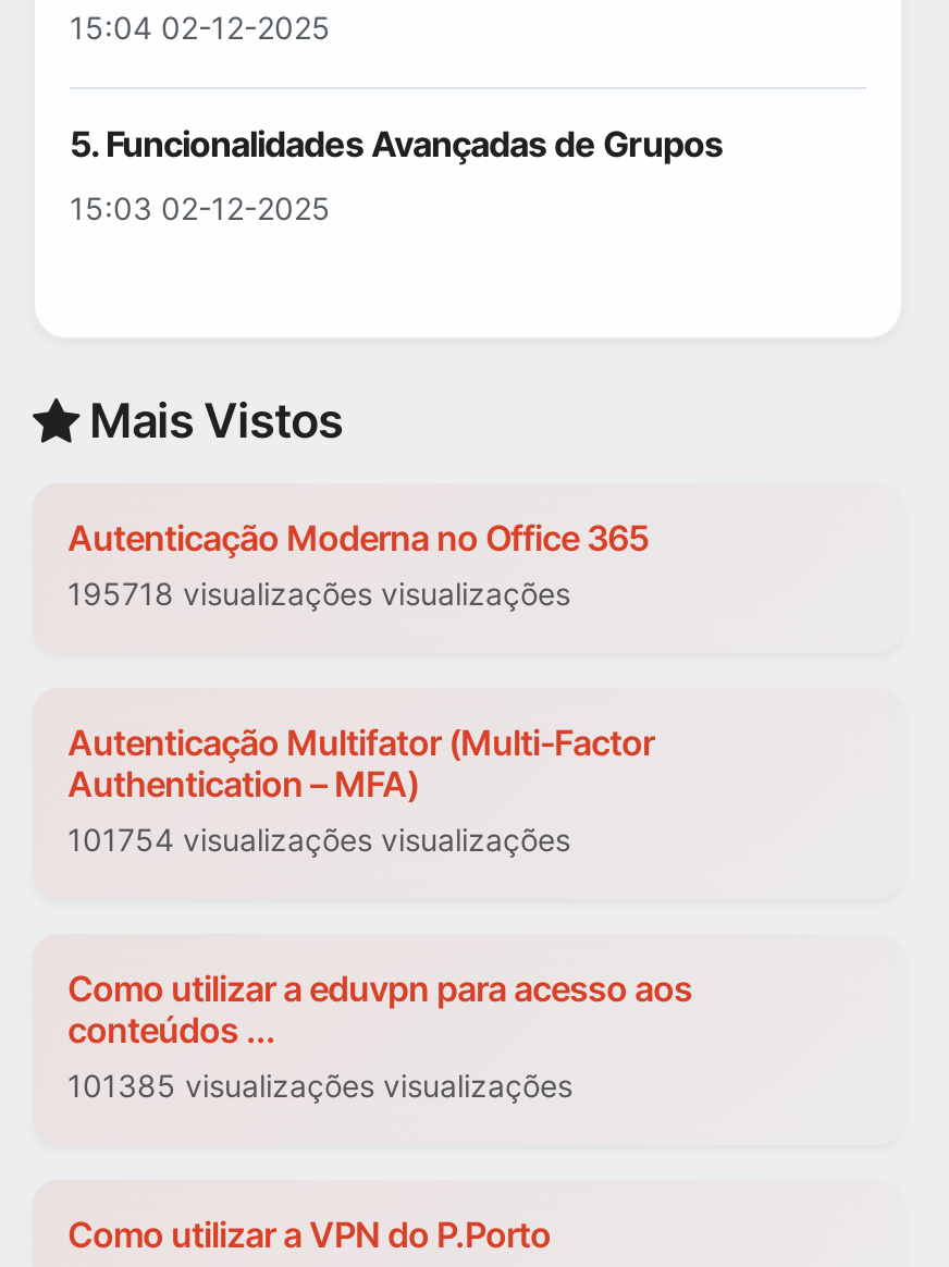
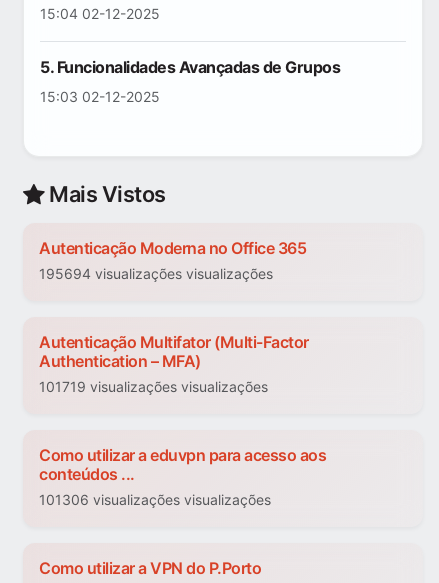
- 195718 visualizações visualizações
+ 195694 visualizações visualizações

- 101754 visualizações visualizações
+ 101719 visualizações visualizações

- 101385 visualizações visualizações
+ 101306 visualizações visualizações
